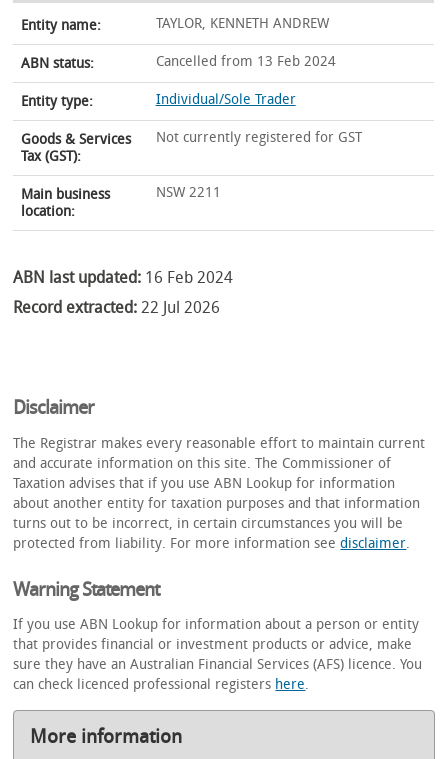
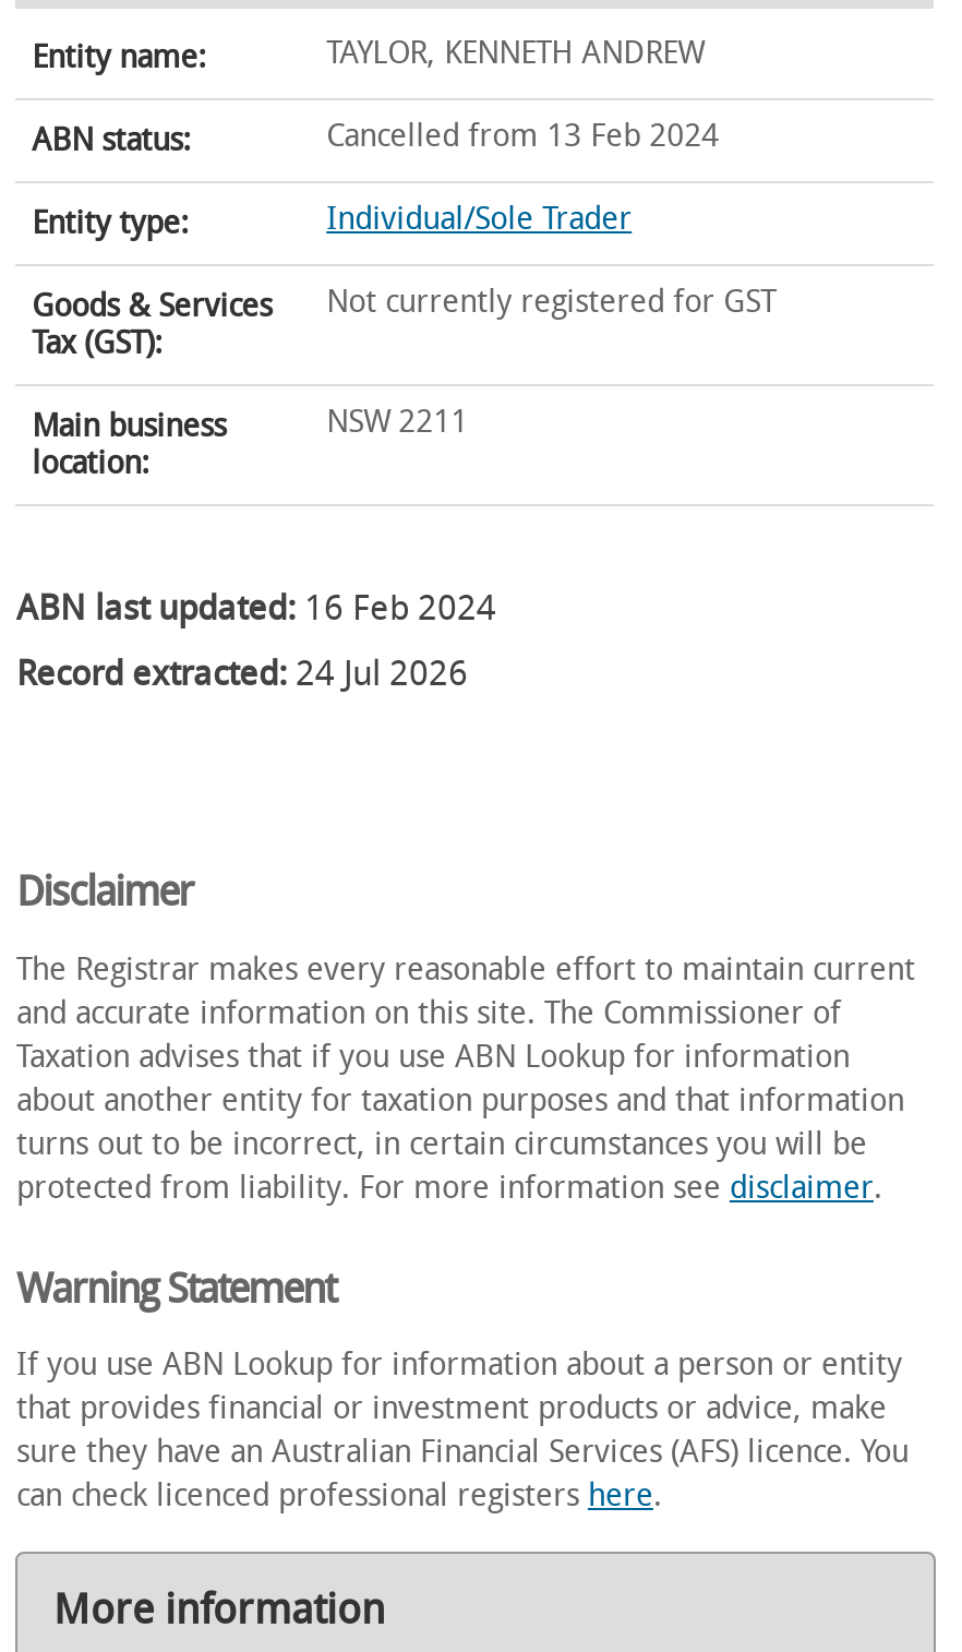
- Record extracted: 22 Jul 2026
+ Record extracted: 24 Jul 2026
